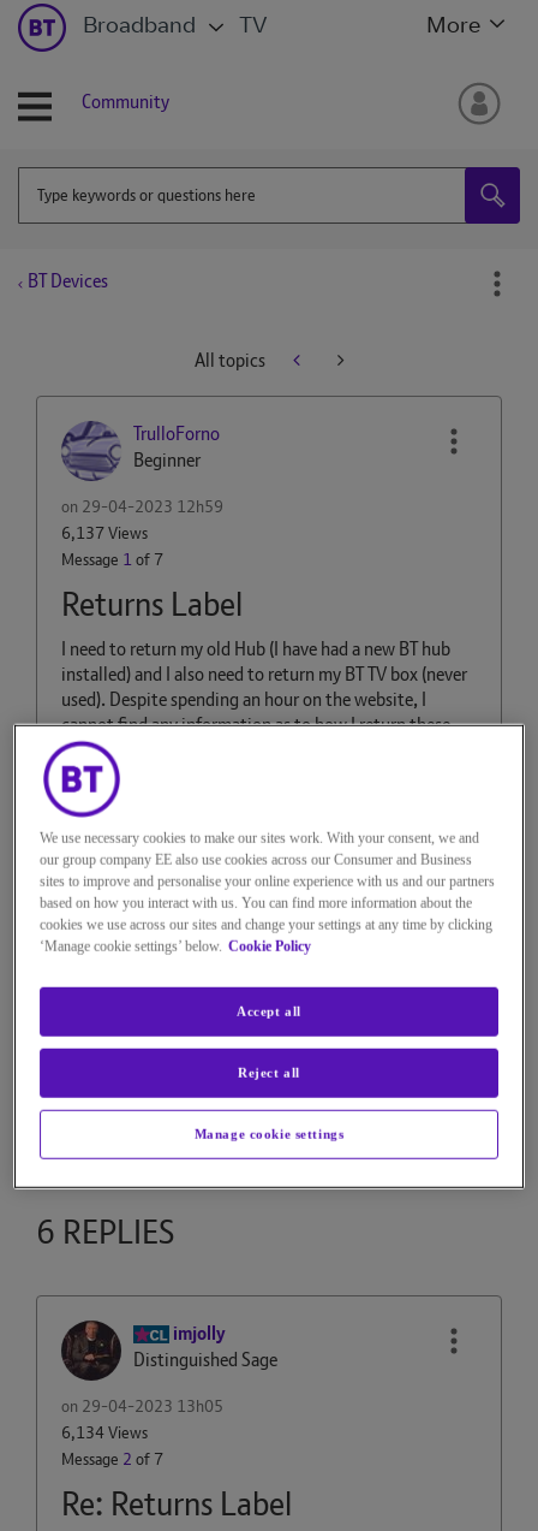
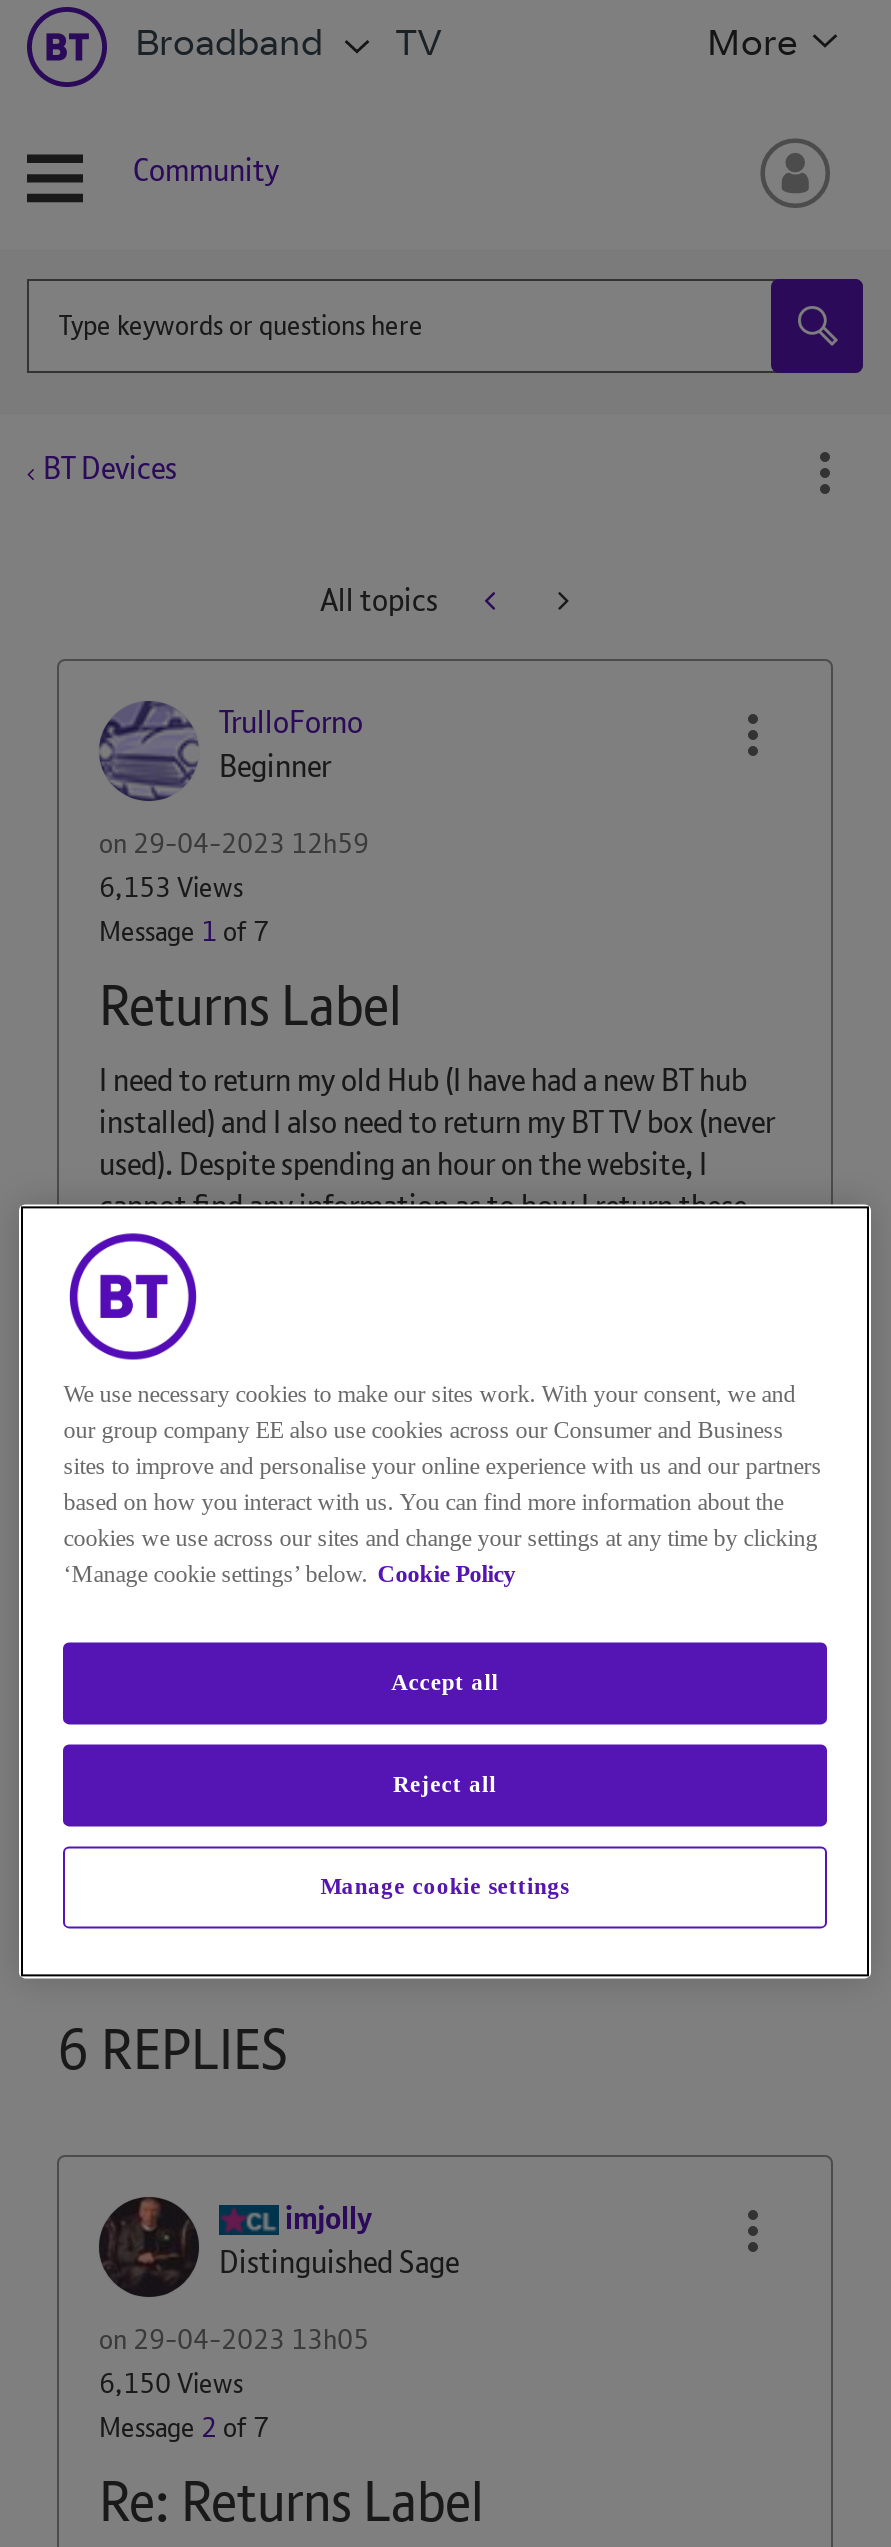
- 6,137 Views
+ 6,153 Views

- 6,134 Views
+ 6,150 Views
